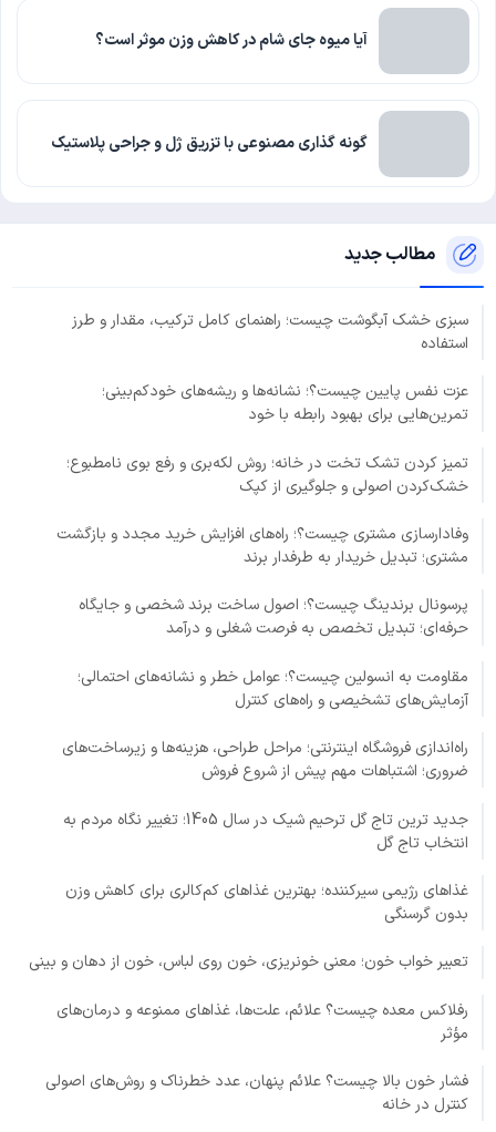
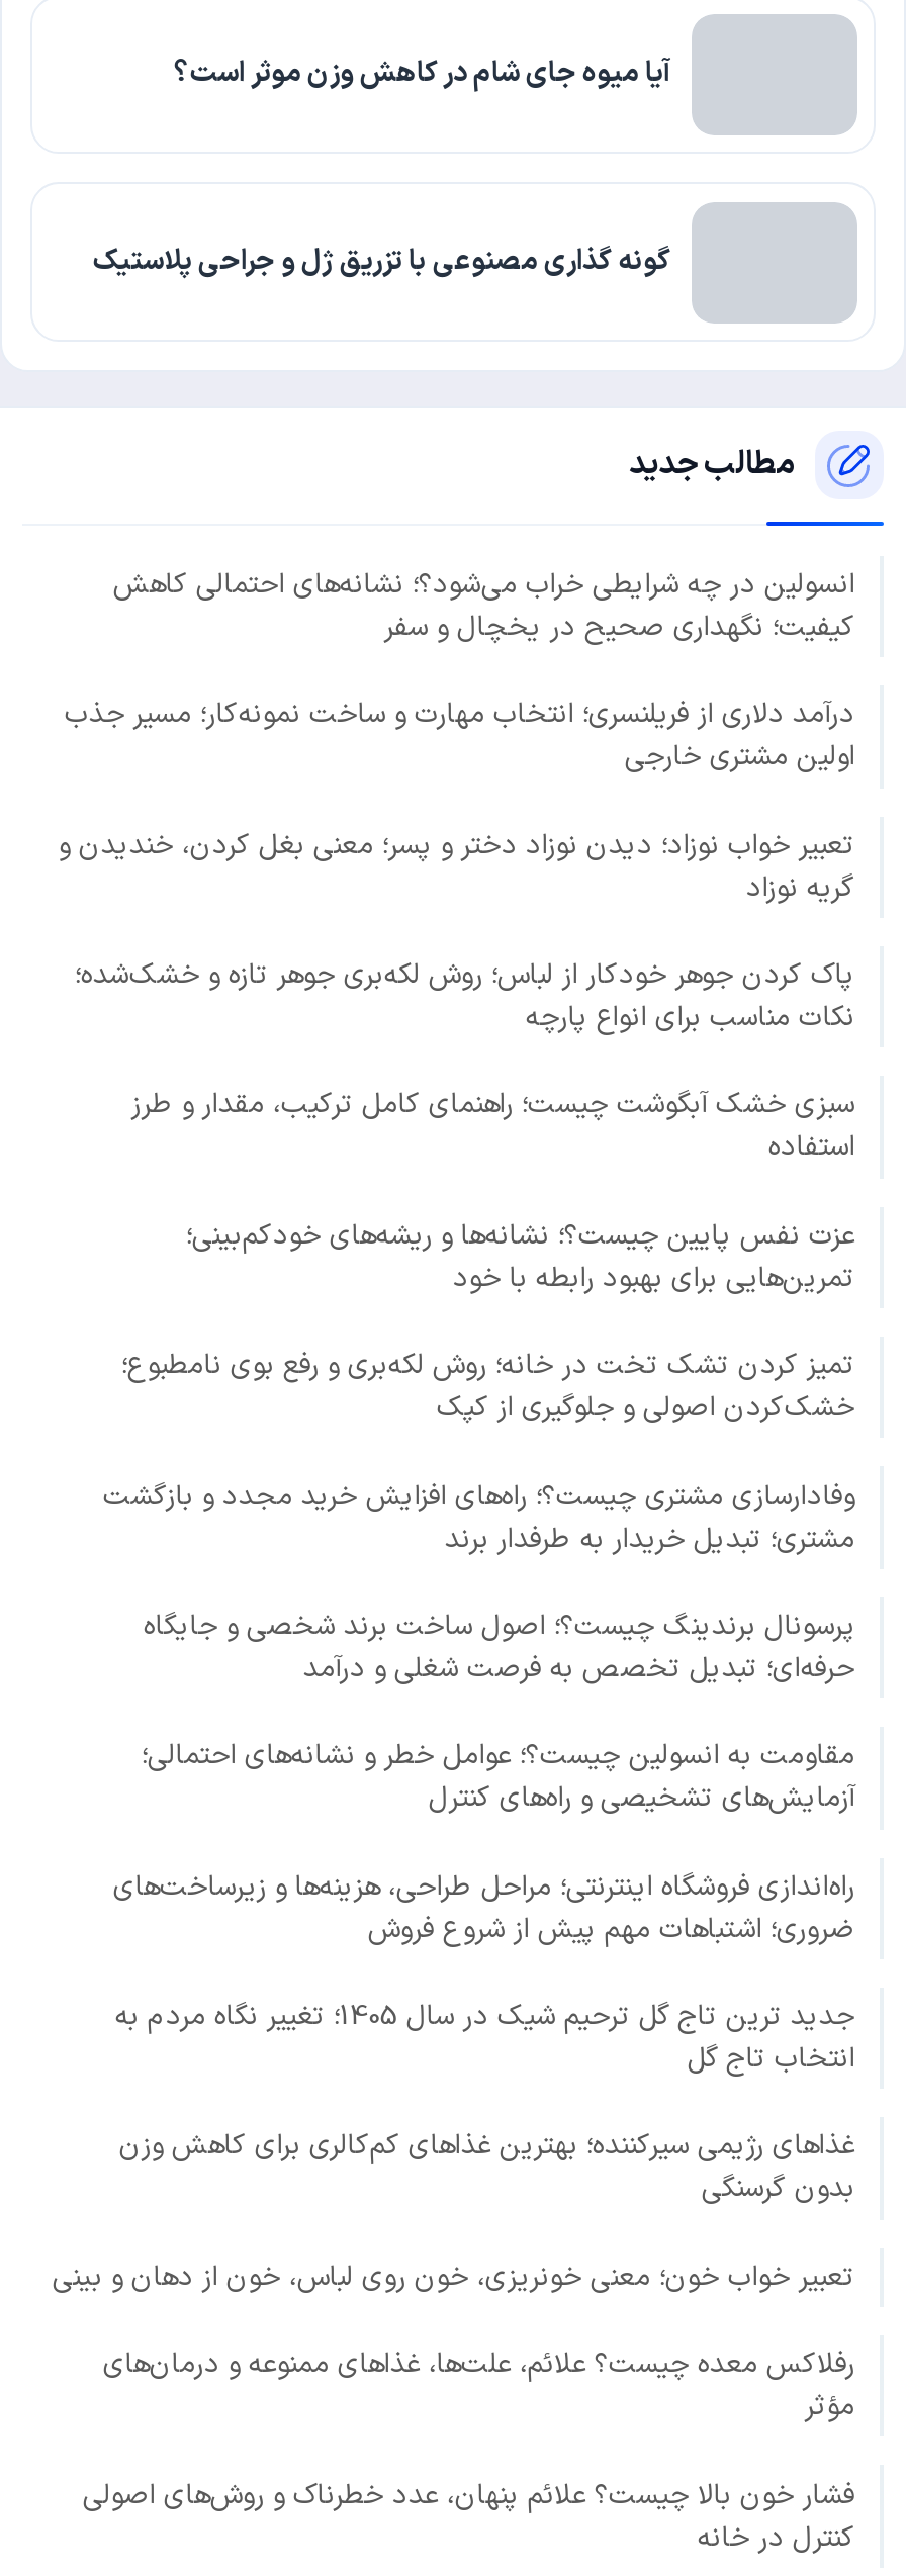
+ انسولین در چه شرایطی خراب می‌شود؟؛ نشانه‌های احتمالی کاهش
+ کیفیت؛ نگهداری صحیح در یخچال و سفر
+ درآمد دلاری از فریلنسری؛ انتخاب مهارت و ساخت نمونه‌کار؛ مسیر جذب
+ اولین مشتری خارجی
+ تعبیر خواب نوزاد؛ دیدن نوزاد دختر و پسر؛ معنی بغل کردن، خندیدن و
+ گریه نوزاد
+ پاک کردن جوهر خودکار از لباس؛ روش لکه‌بری جوهر تازه و خشک‌شده؛
+ نکات مناسب برای انواع پارچه
